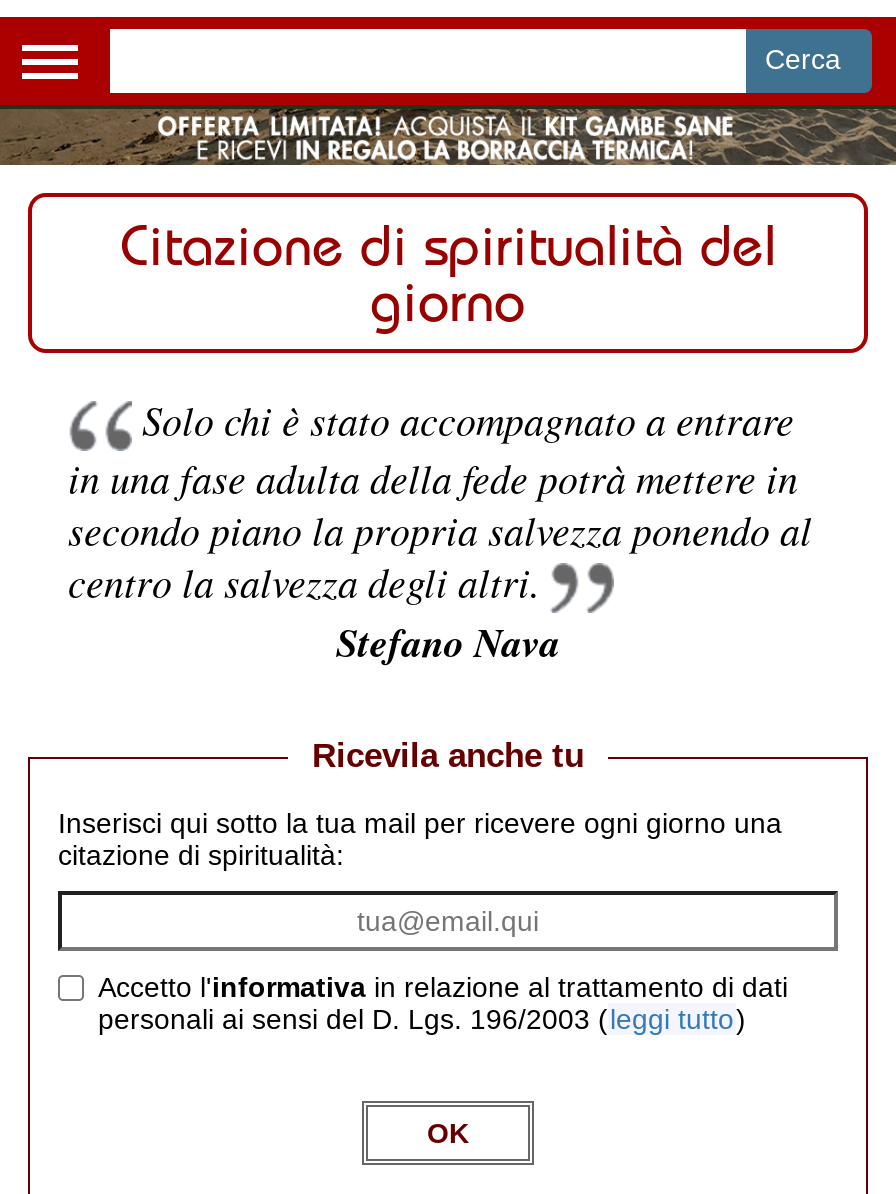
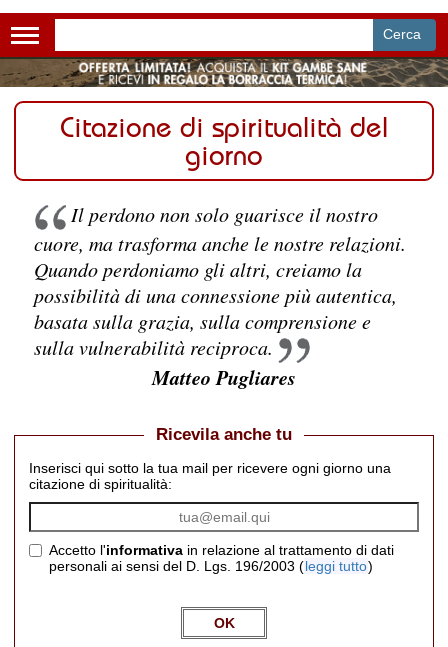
- Solo chi è stato accompagnato a entrare
- in una fase adulta della fede potrà mettere in
- secondo piano la propria salvezza ponendo al
- centro la salvezza degli altri.
- Stefano Nava
+ Il perdono non solo guarisce il nostro
+ cuore, ma trasforma anche le nostre relazioni.
+ Quando perdoniamo gli altri, creiamo la
+ possibilità di una connessione più autentica,
+ basata sulla grazia, sulla comprensione e
+ sulla vulnerabilità reciproca.
+ Matteo Pugliares
